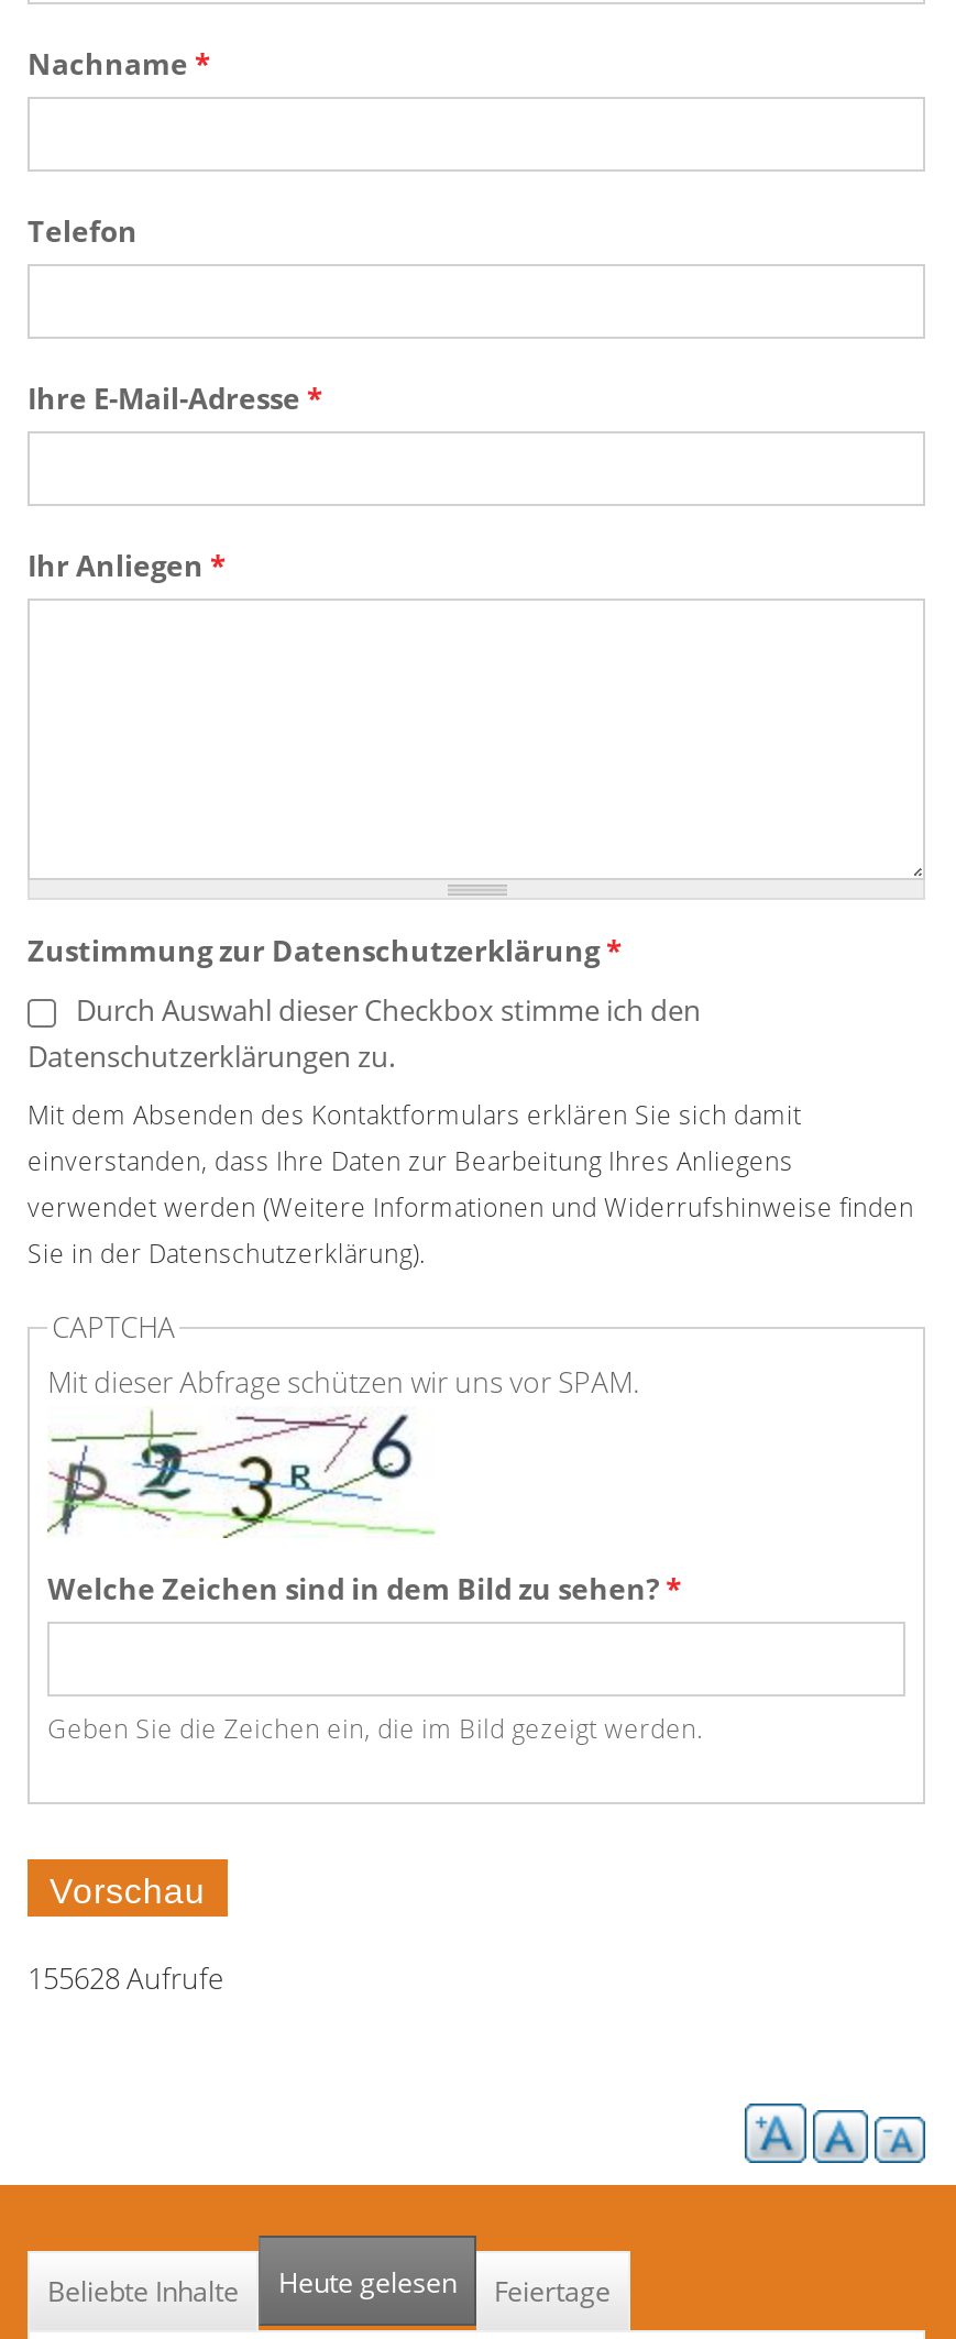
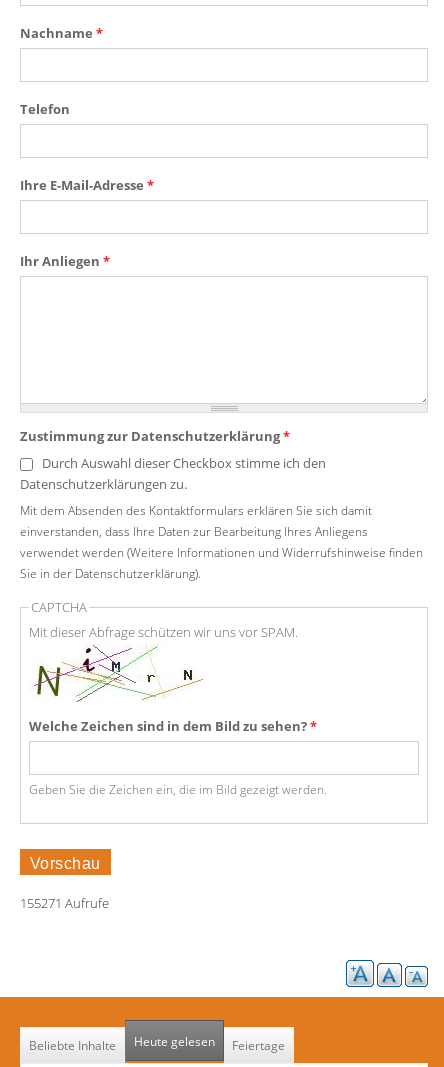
- [image]
+ [image]

- 155628 Aufrufe
+ 155271 Aufrufe
